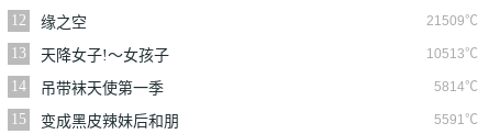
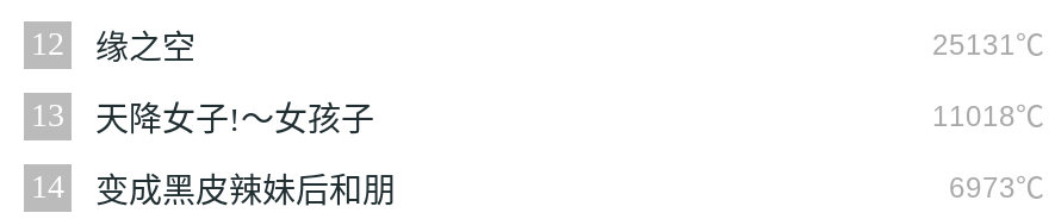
- 21509℃
+ 25131℃

- 10513℃
+ 11018℃

- 5814℃
- 吊带袜天使第一季
- 15
- 5591℃
+ 6973℃
